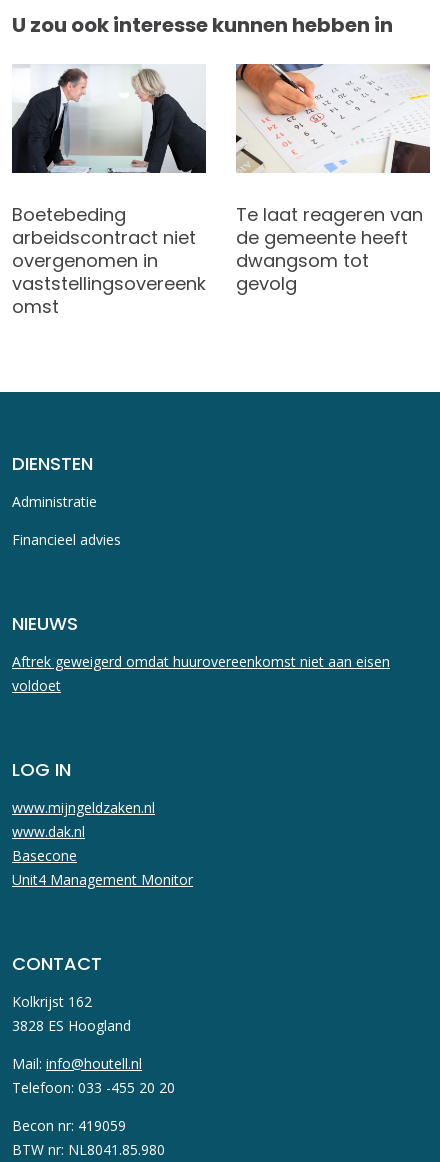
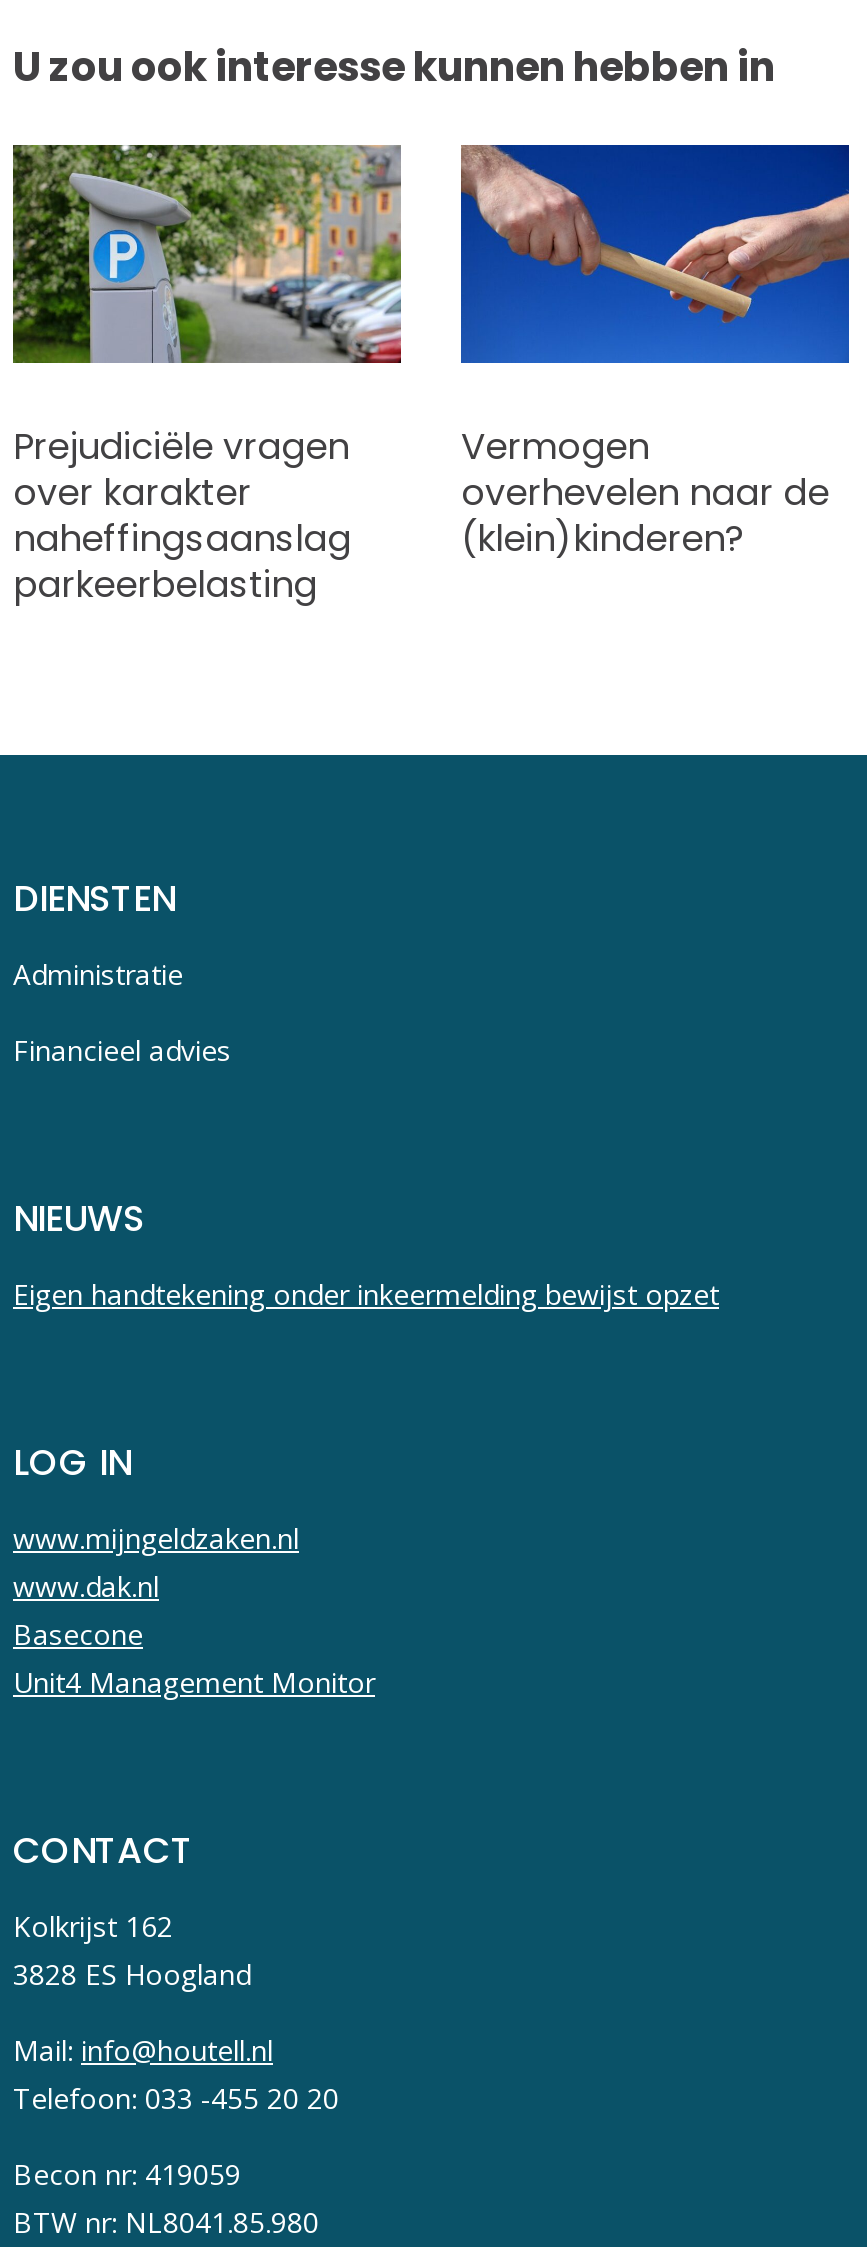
- [image]
- Boetebeding
- arbeidscontract niet
- overgenomen in
- vaststellingsovereenk
- omst
+ [image]
+ Prejudiciële vragen
+ over karakter
+ naheffingsaanslag
+ parkeerbelasting

- [image]
- Te laat reageren van
- de gemeente heeft
- dwangsom tot
- gevolg
+ [image]
+ Vermogen
+ overhevelen naar de
+ (klein)kinderen?

- Aftrek geweigerd omdat huurovereenkomst niet aan eisen
- voldoet
+ Eigen handtekening onder inkeermelding bewijst opzet
